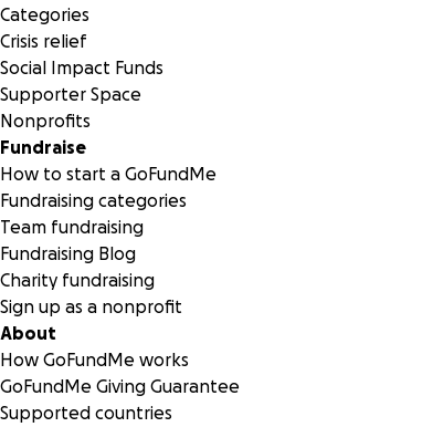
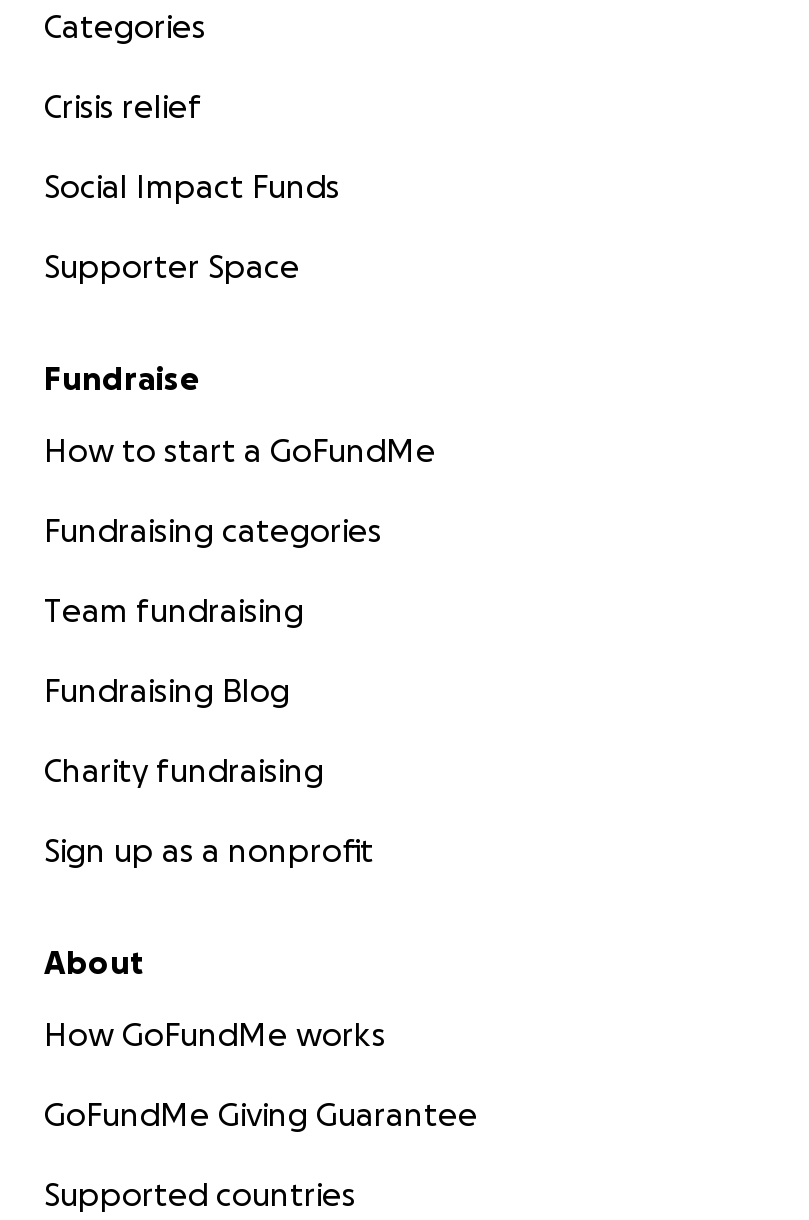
- Nonprofits
